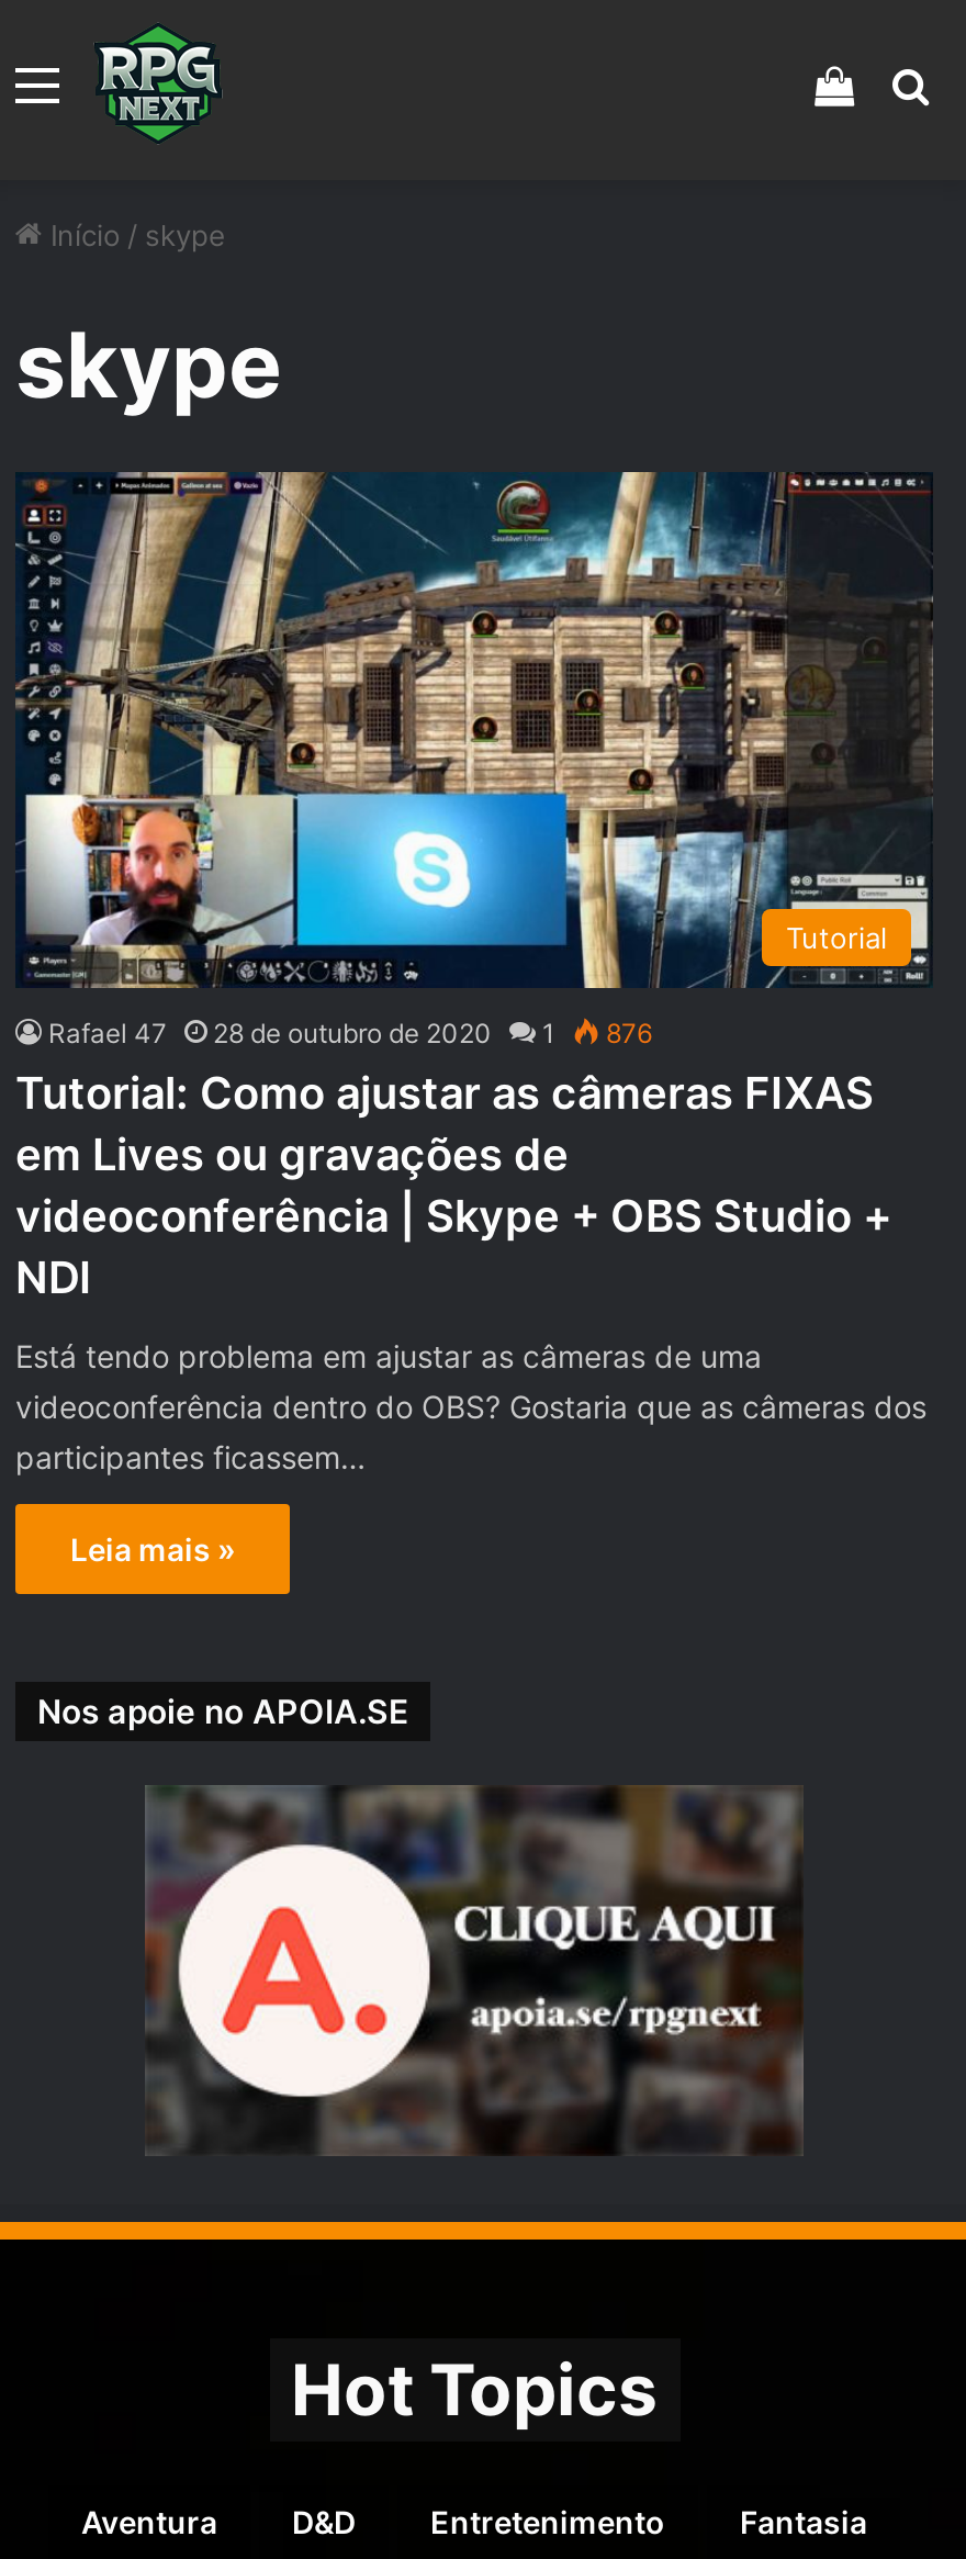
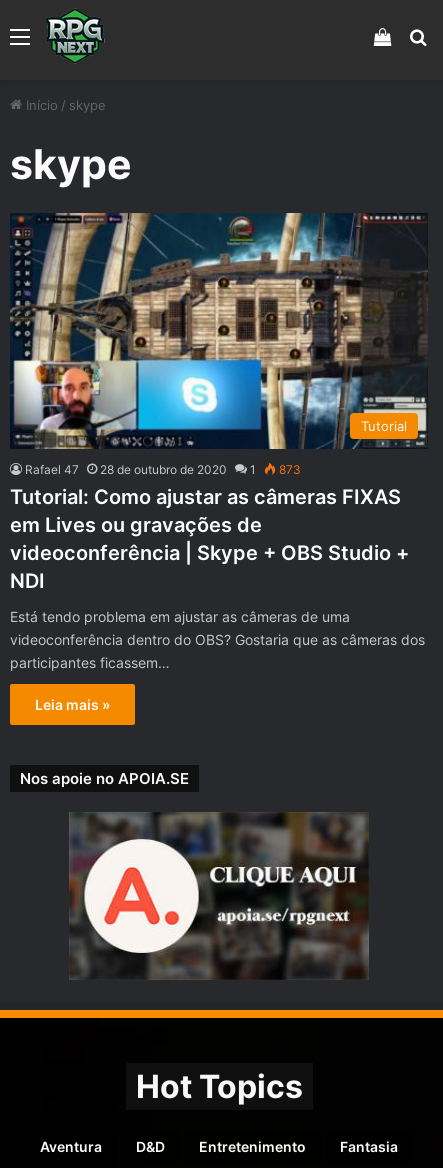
- Rafael 47 28 de outubro de 2020 1 876
+ Rafael 47 28 de outubro de 2020 1 873
